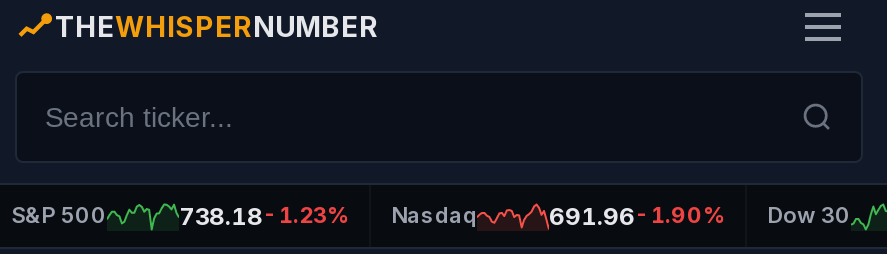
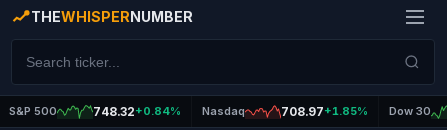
- 738.18-1.23% Nasdaq
+ 748.32+0.84% Nasdaq

- 691.96-1.90% Dow 30
+ 708.97+1.85% Dow 30
